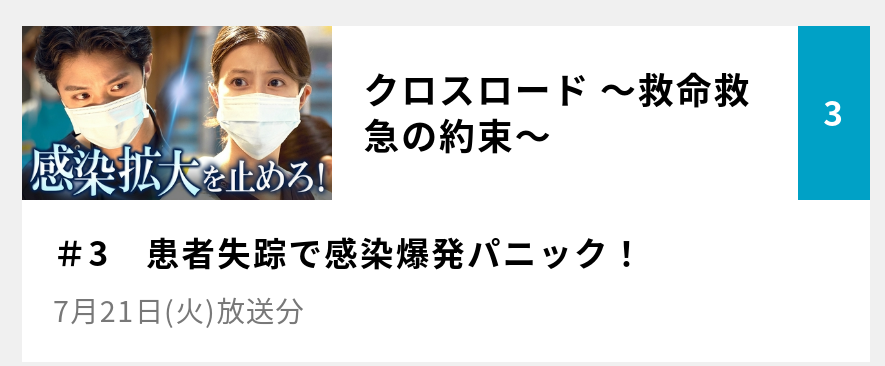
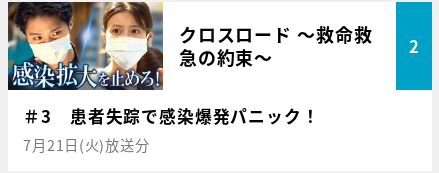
- クロスロード ～救命救 3
+ クロスロード ～救命救 2
